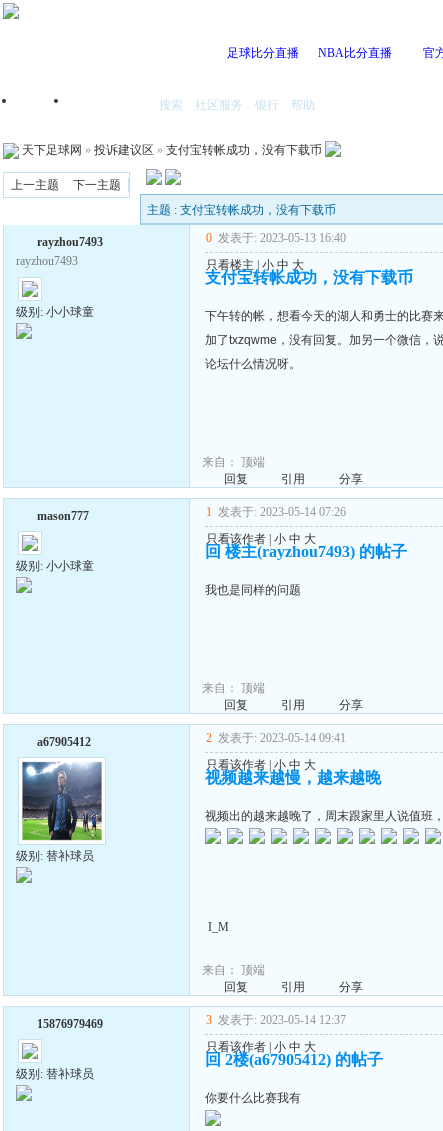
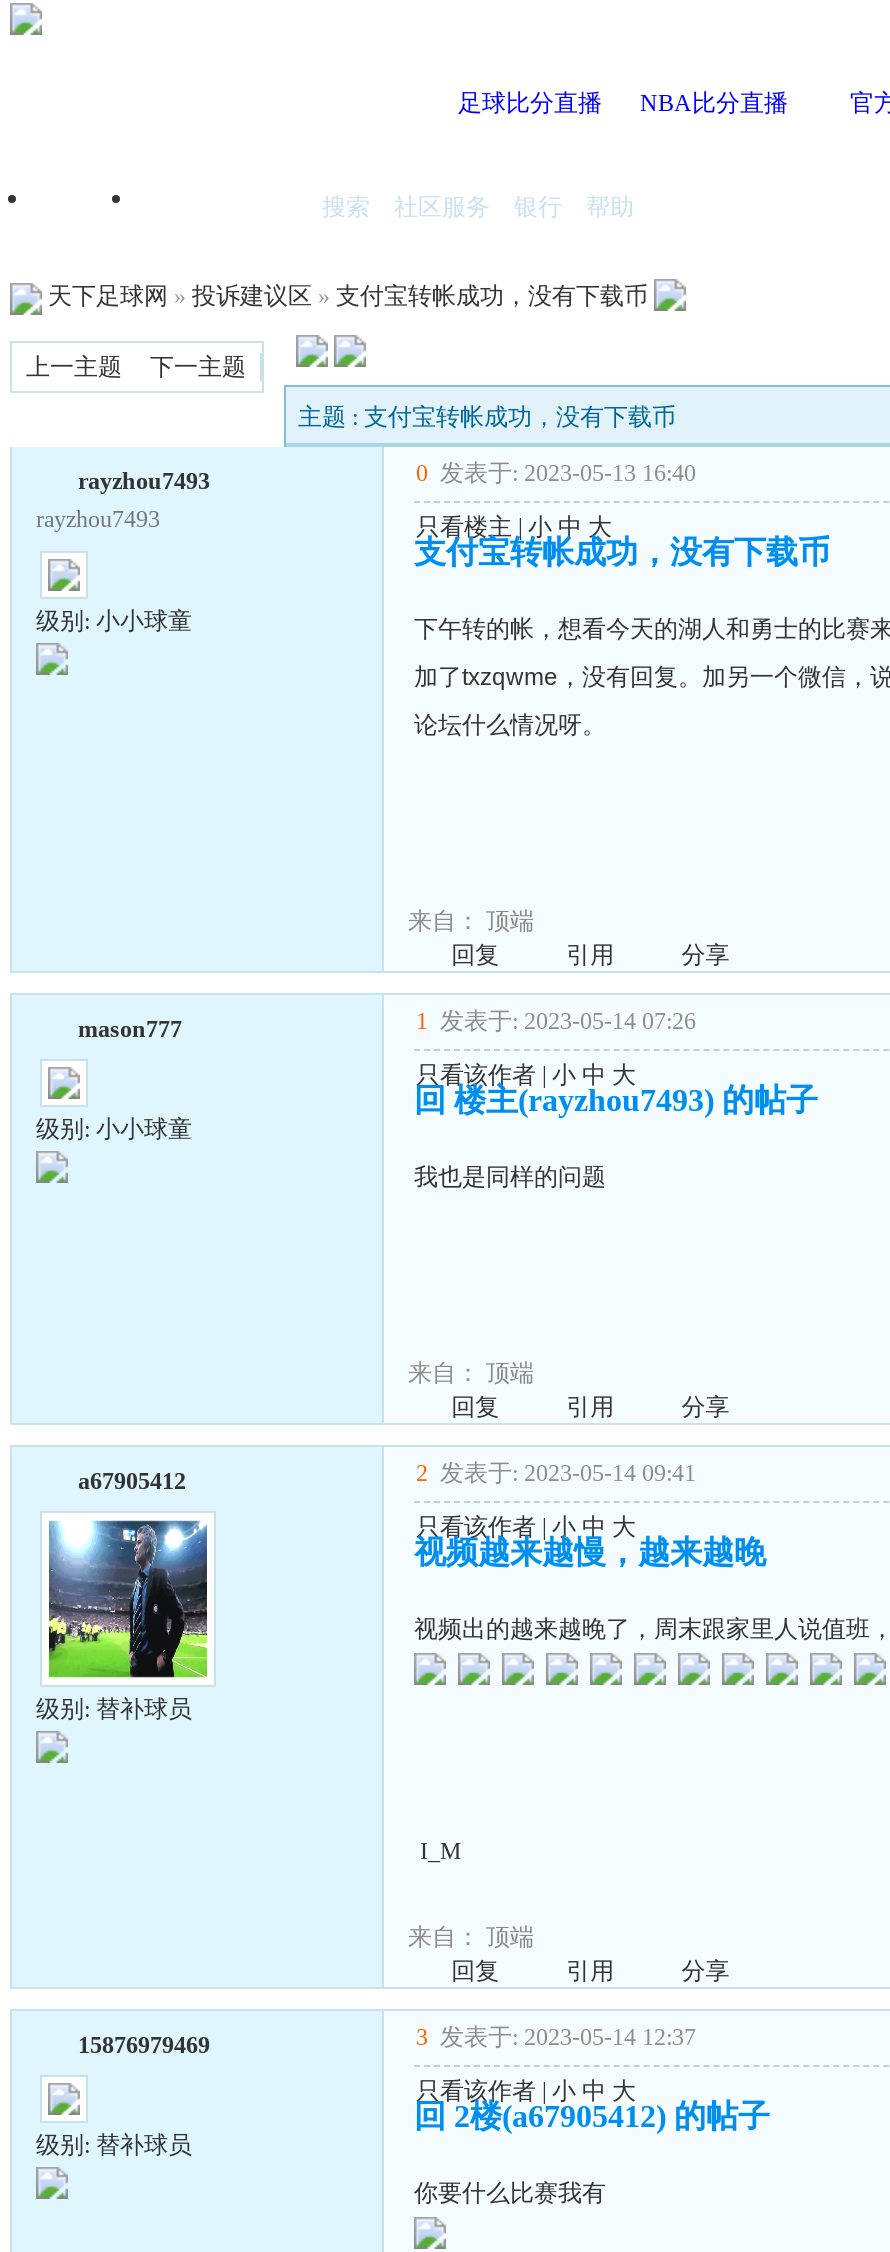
- [image]
+ [image]
